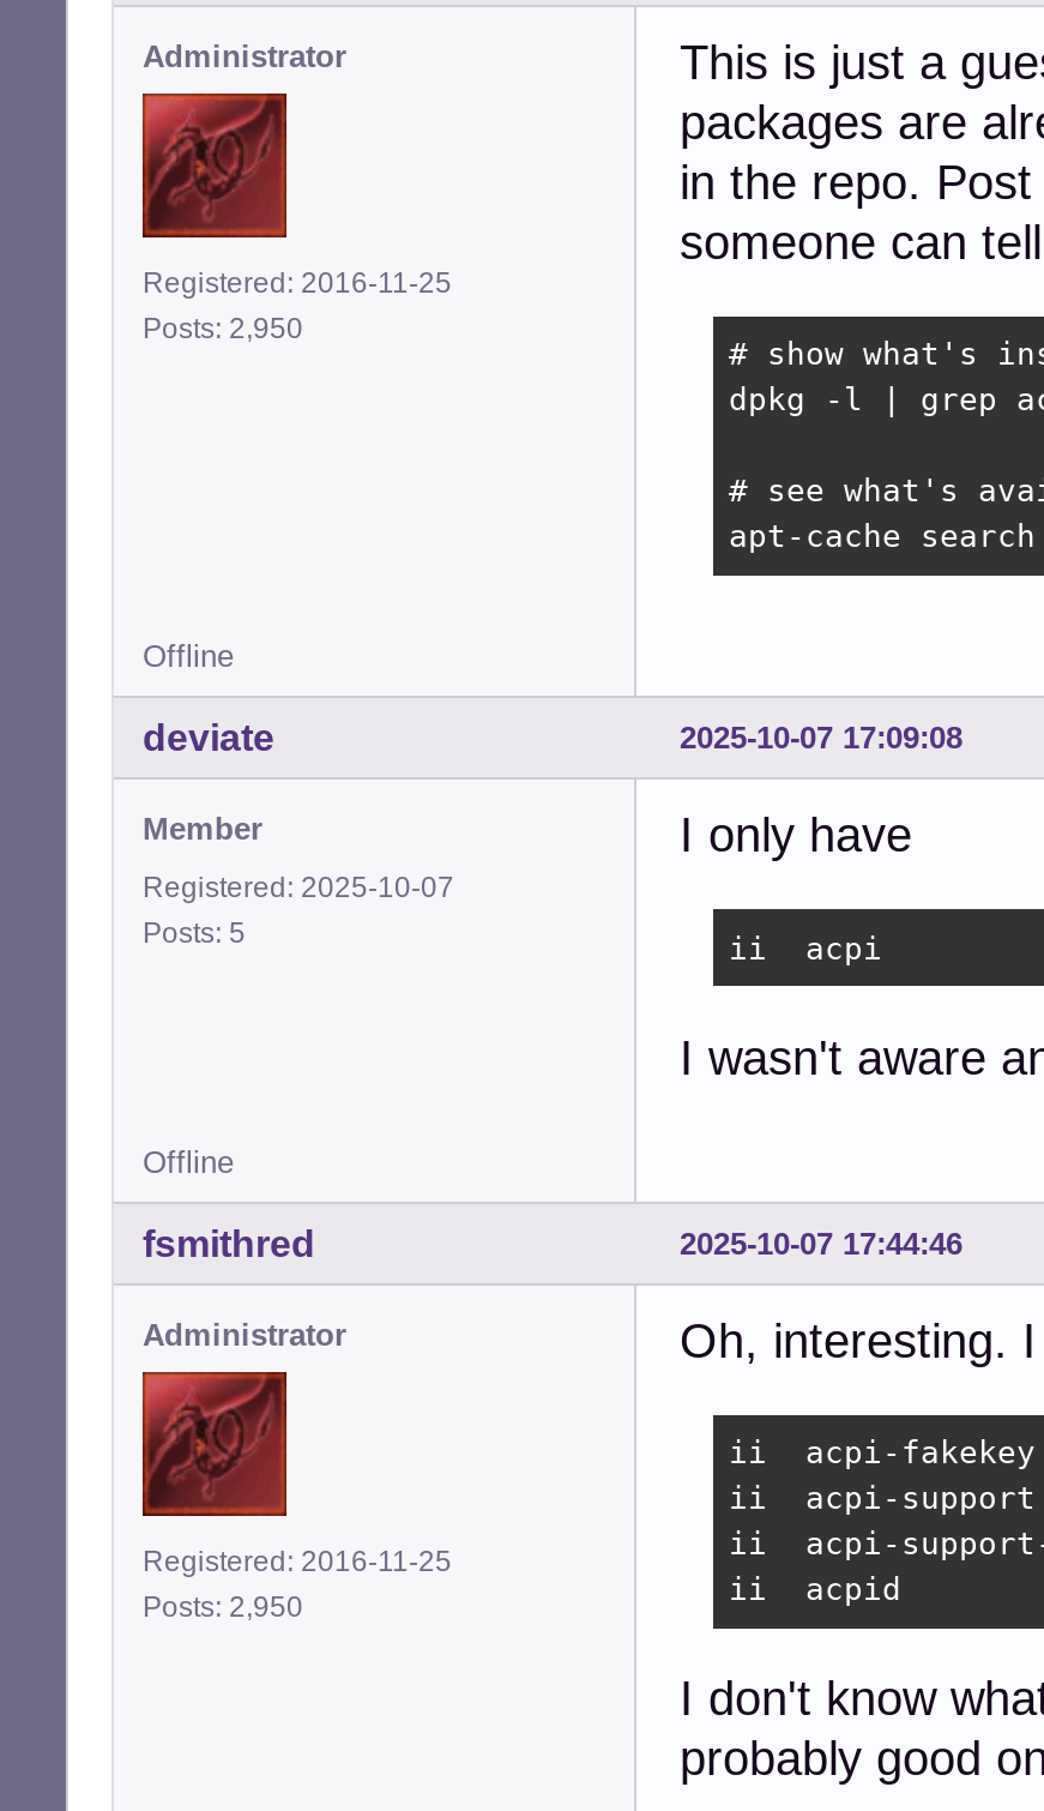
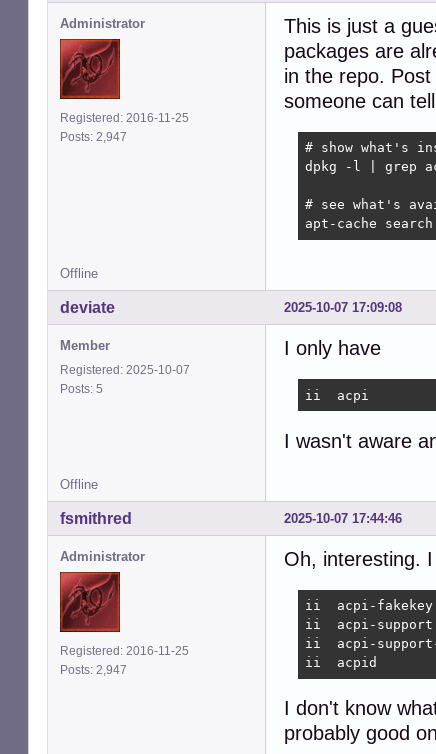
- Posts: 2,950
+ Posts: 2,947

- Posts: 2,950
+ Posts: 2,947
